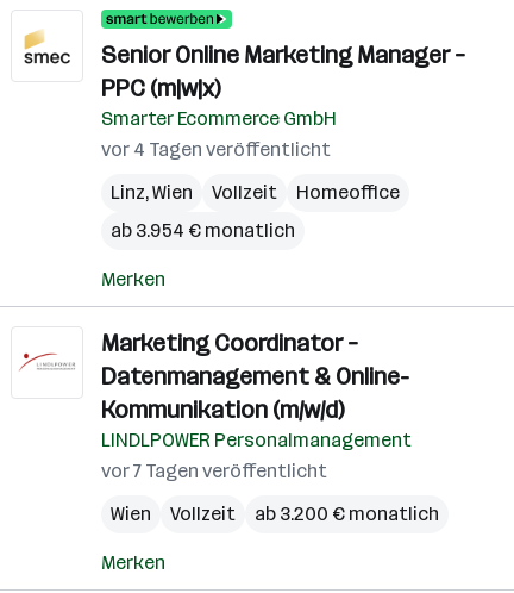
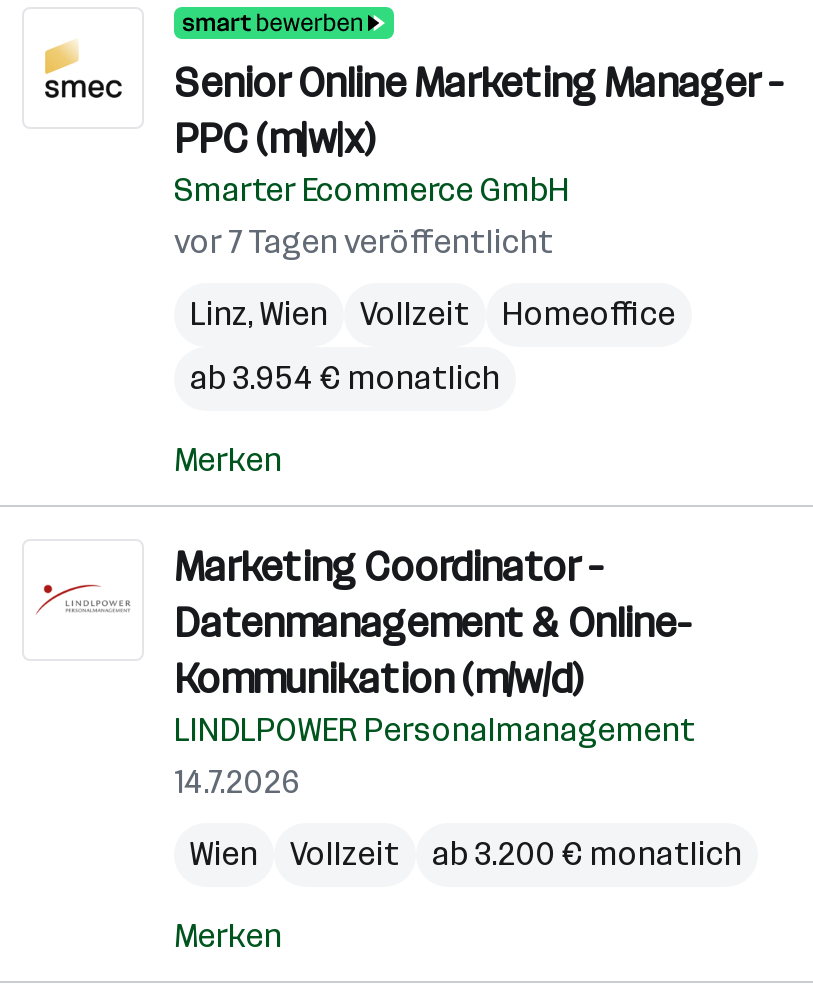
- vor 4 Tagen veröffentlicht

+ 14.7.2026

moved up: vor 7 Tagen veröffentlicht
